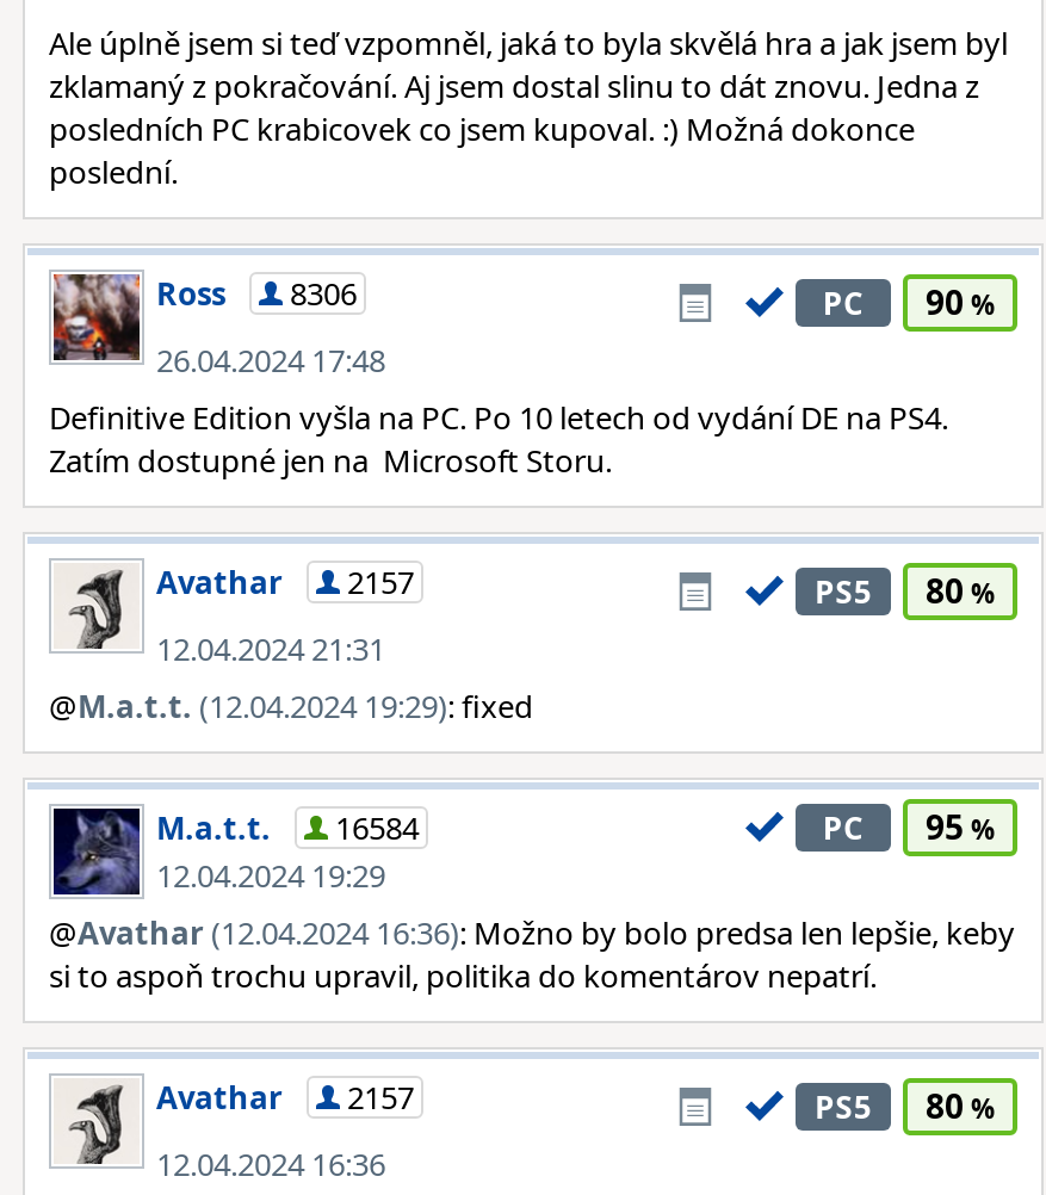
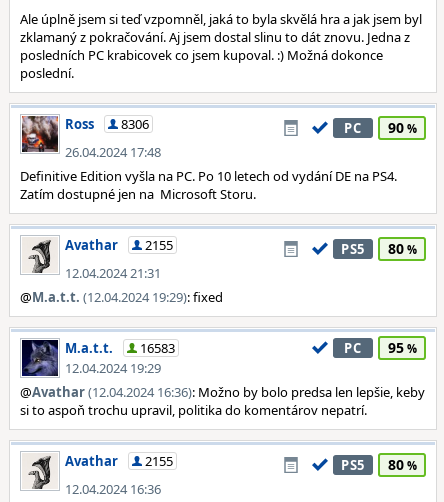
- Avathar 2157
+ Avathar 2155

- M.a.t.t. 16584
+ M.a.t.t. 16583

- Avathar 2157
+ Avathar 2155
